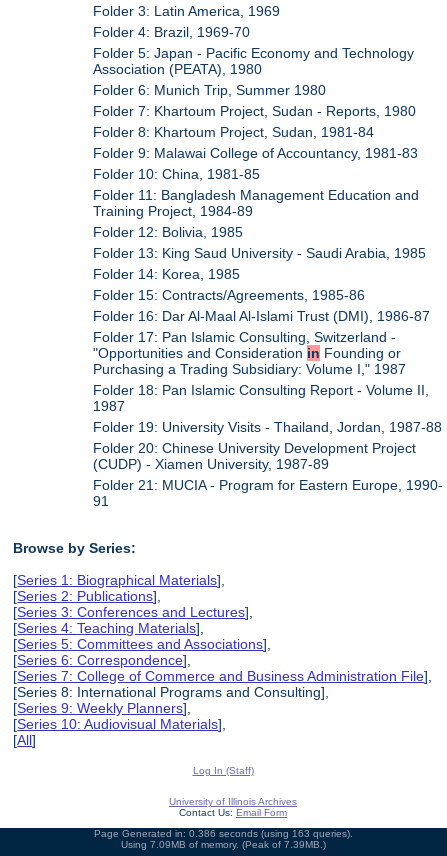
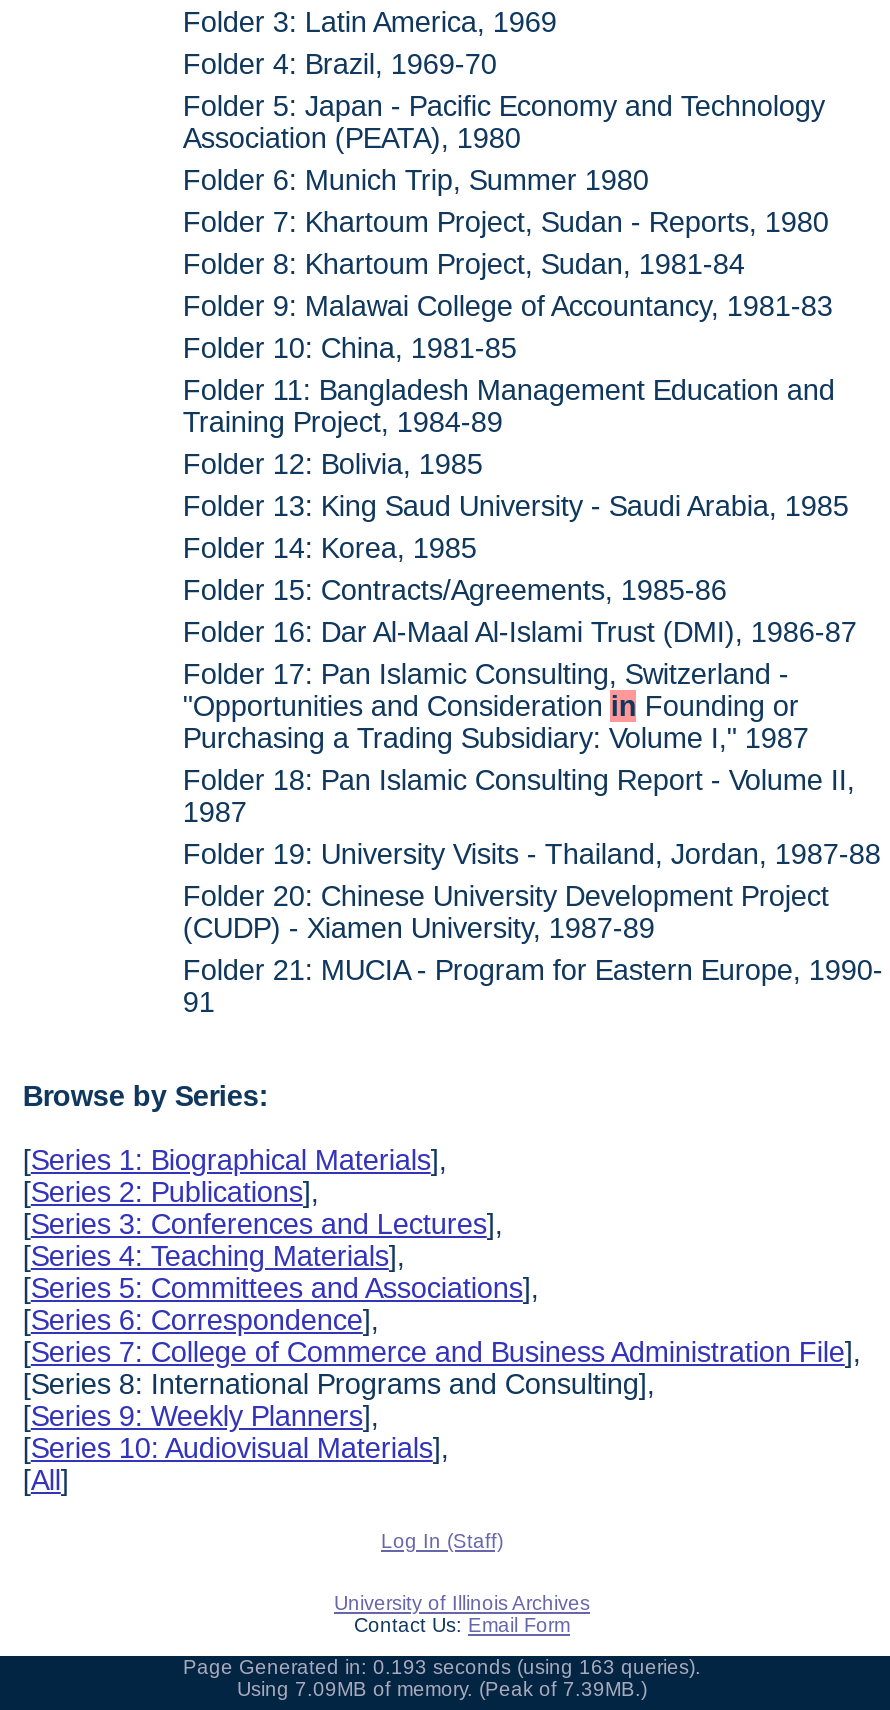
- Page Generated in: 0.386 seconds (using 163 queries).
+ Page Generated in: 0.193 seconds (using 163 queries).
